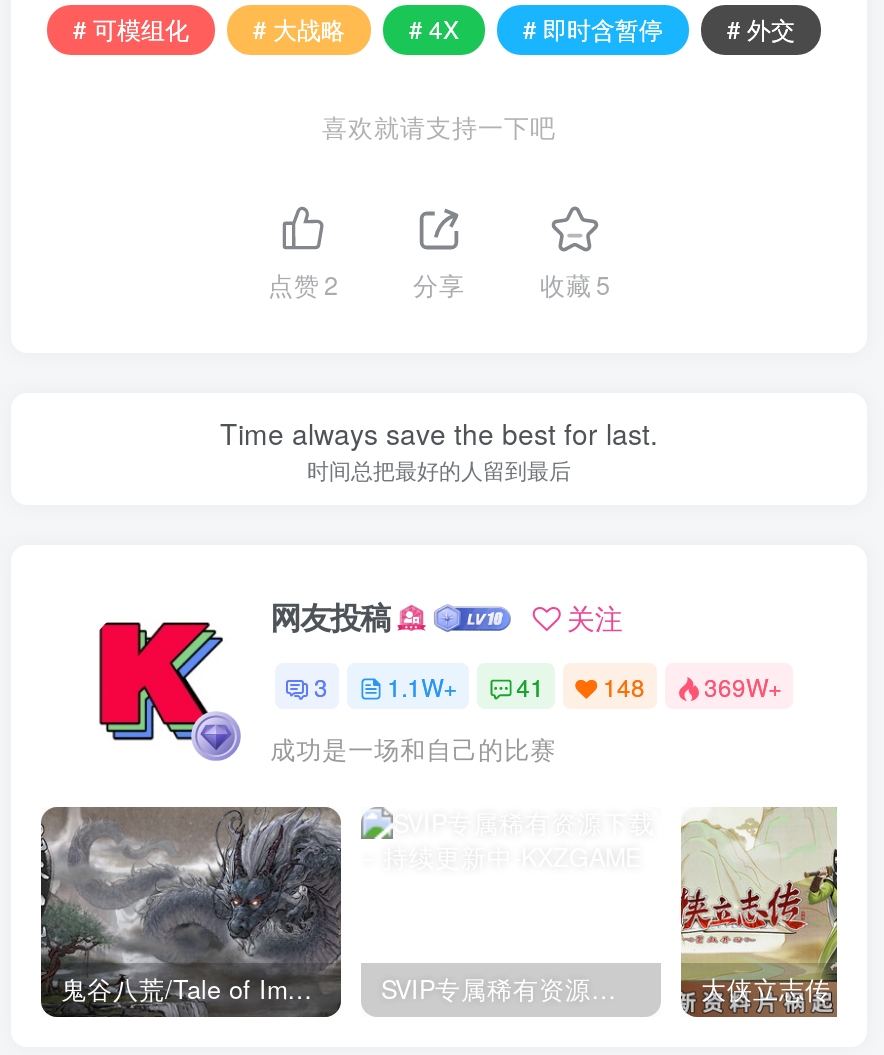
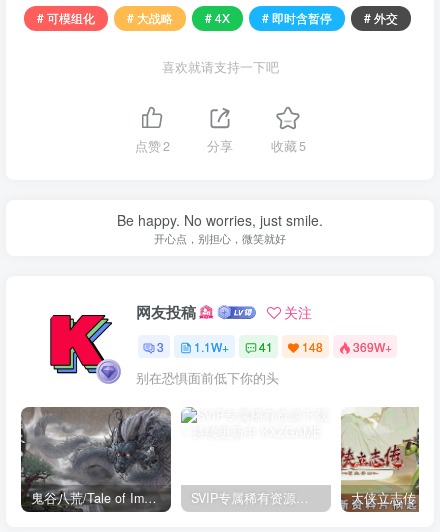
- Time always save the best for last.
- 时间总把最好的人留到最后
+ Be happy. No worries, just smile.
+ 开心点，别担心，微笑就好

- 成功是一场和自己的比赛
+ 别在恐惧面前低下你的头
